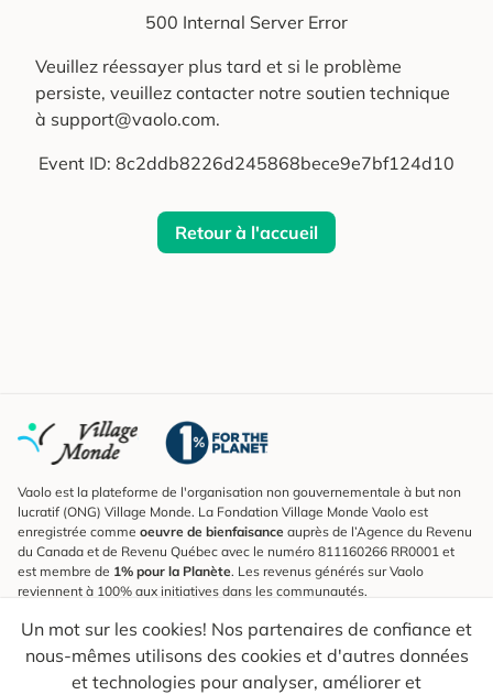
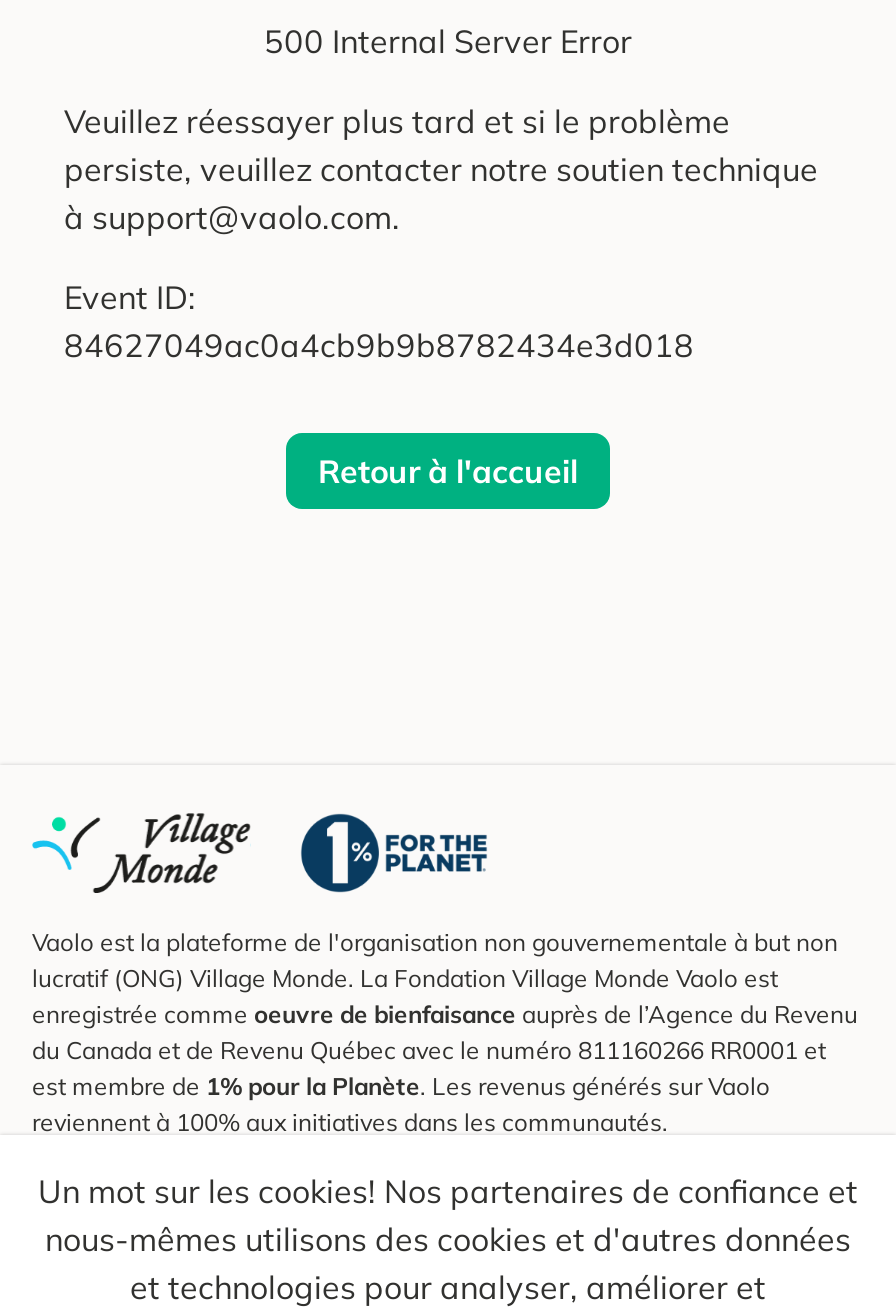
- Event ID: 8c2ddb8226d245868bece9e7bf124d10
+ Event ID:
+ 84627049ac0a4cb9b9b8782434e3d018
